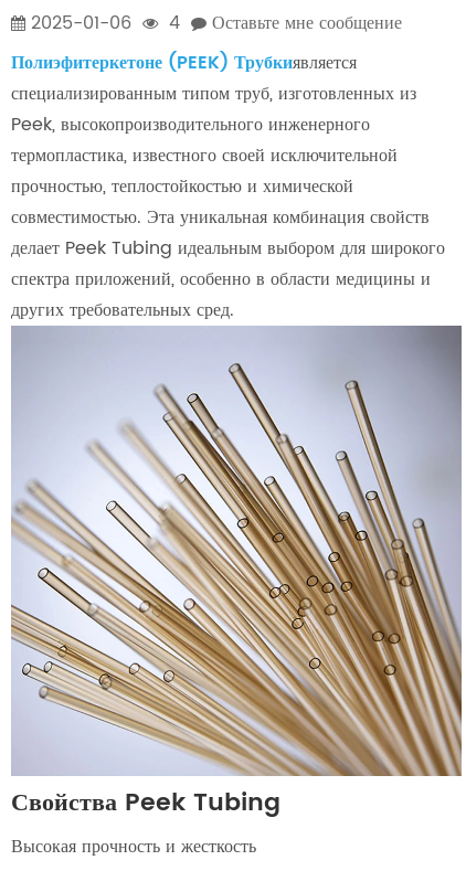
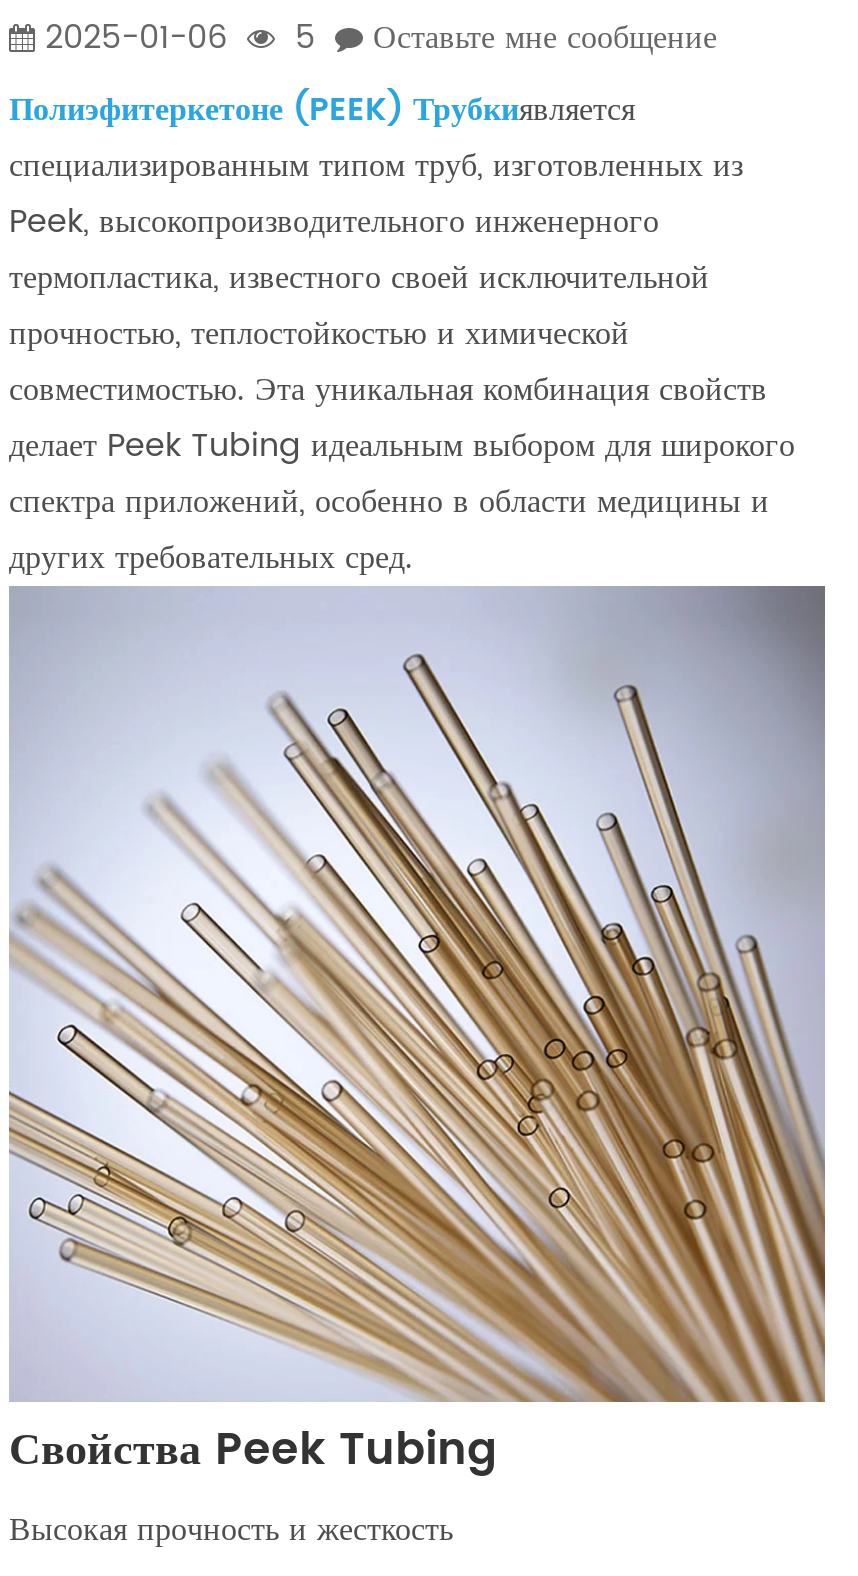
- 2025-01-06 4 Оставьте мне сообщение
+ 2025-01-06 5 Оставьте мне сообщение
